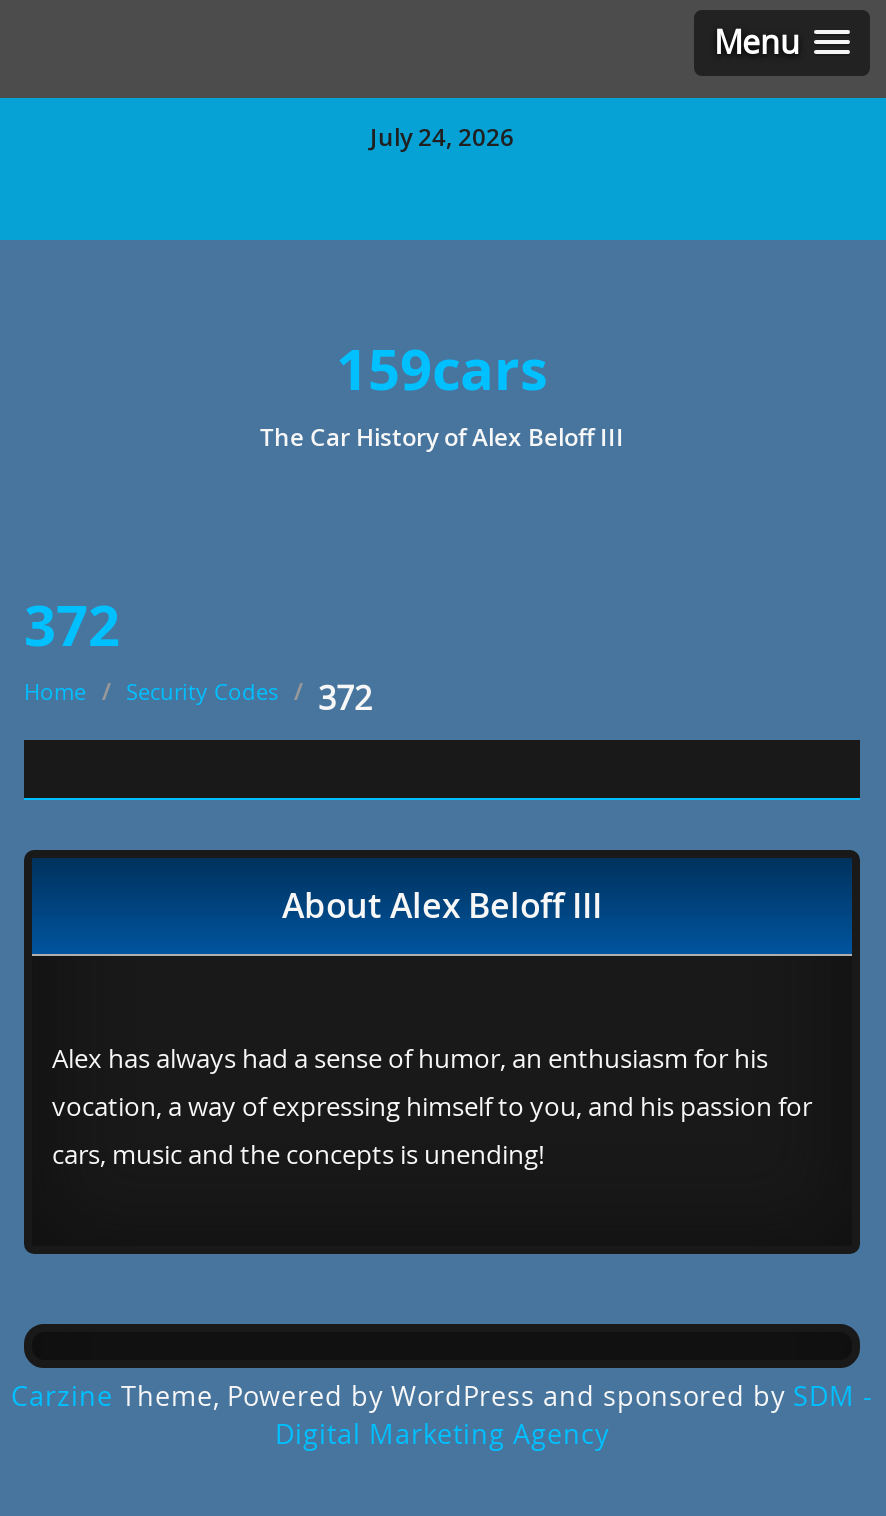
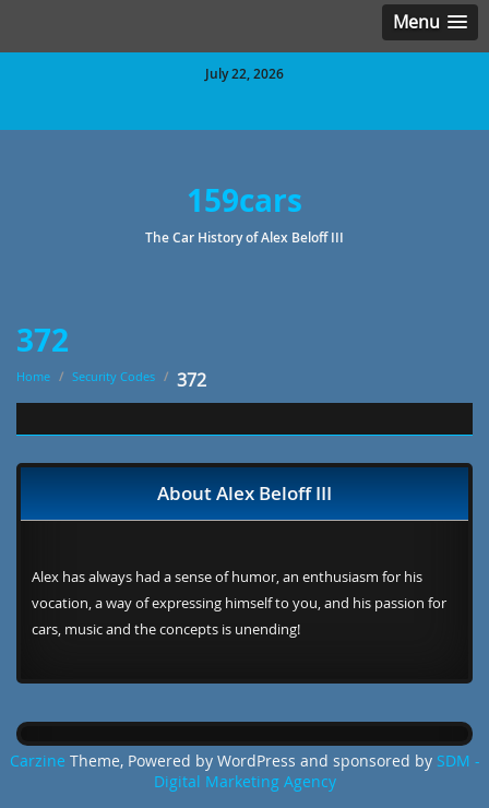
- July 24, 2026
+ July 22, 2026
